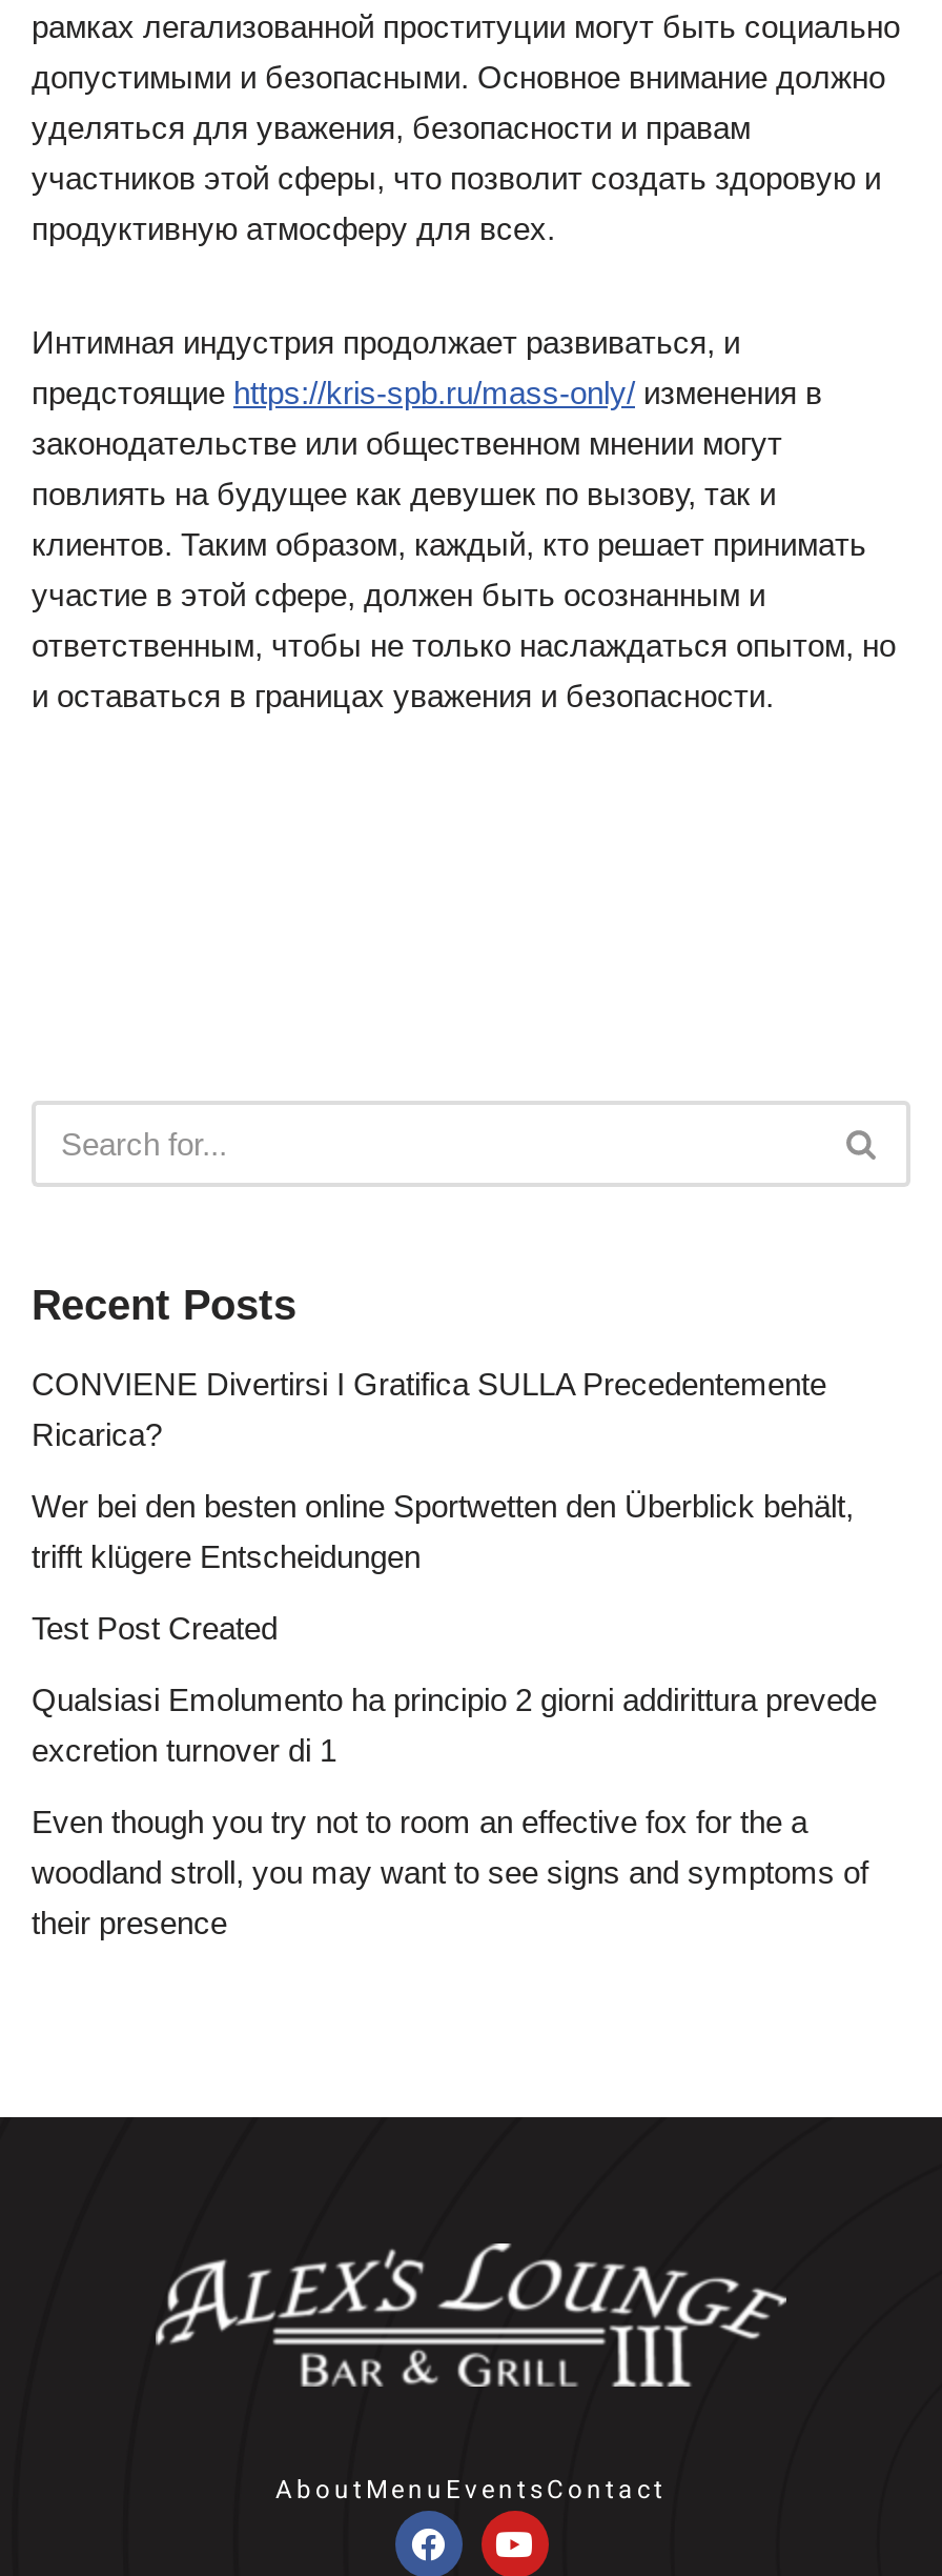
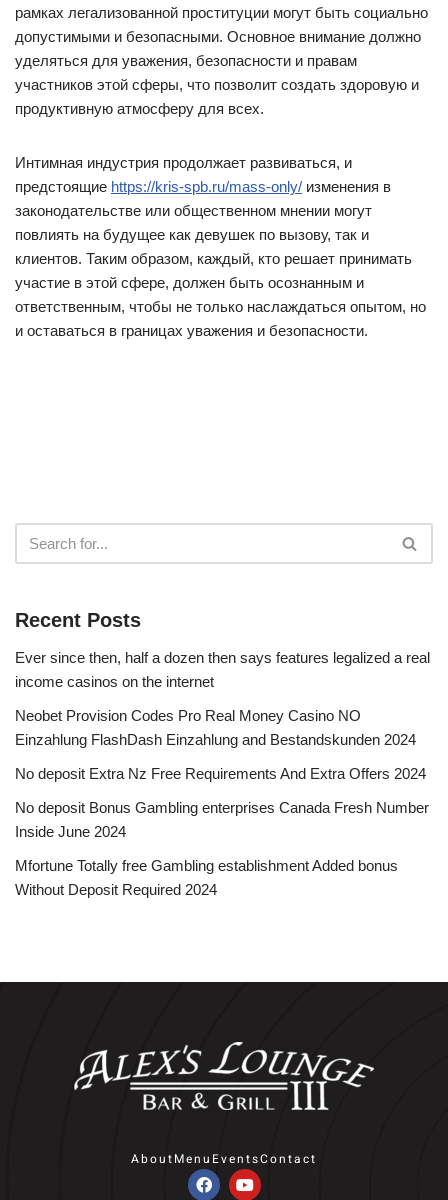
- CONVIENE Divertirsi I Gratifica SULLA Precedentemente
- Ricarica?
+ Ever since then, half a dozen then says features legalized a real
+ income casinos on the internet

- Wer bei den besten online Sportwetten den Überblick behält,
- trifft klügere Entscheidungen
+ Neobet Provision Codes Pro Real Money Casino NO
+ Einzahlung FlashDash Einzahlung and Bestandskunden 2024

- Test Post Created
+ No deposit Extra Nz Free Requirements And Extra Offers 2024

- Qualsiasi Emolumento ha principio 2 giorni addirittura prevede
- excretion turnover di 1
+ No deposit Bonus Gambling enterprises Canada Fresh Number
+ Inside June 2024

- Even though you try not to room an effective fox for the a
- woodland stroll, you may want to see signs and symptoms of
- their presence
+ Mfortune Totally free Gambling establishment Added bonus
+ Without Deposit Required 2024
